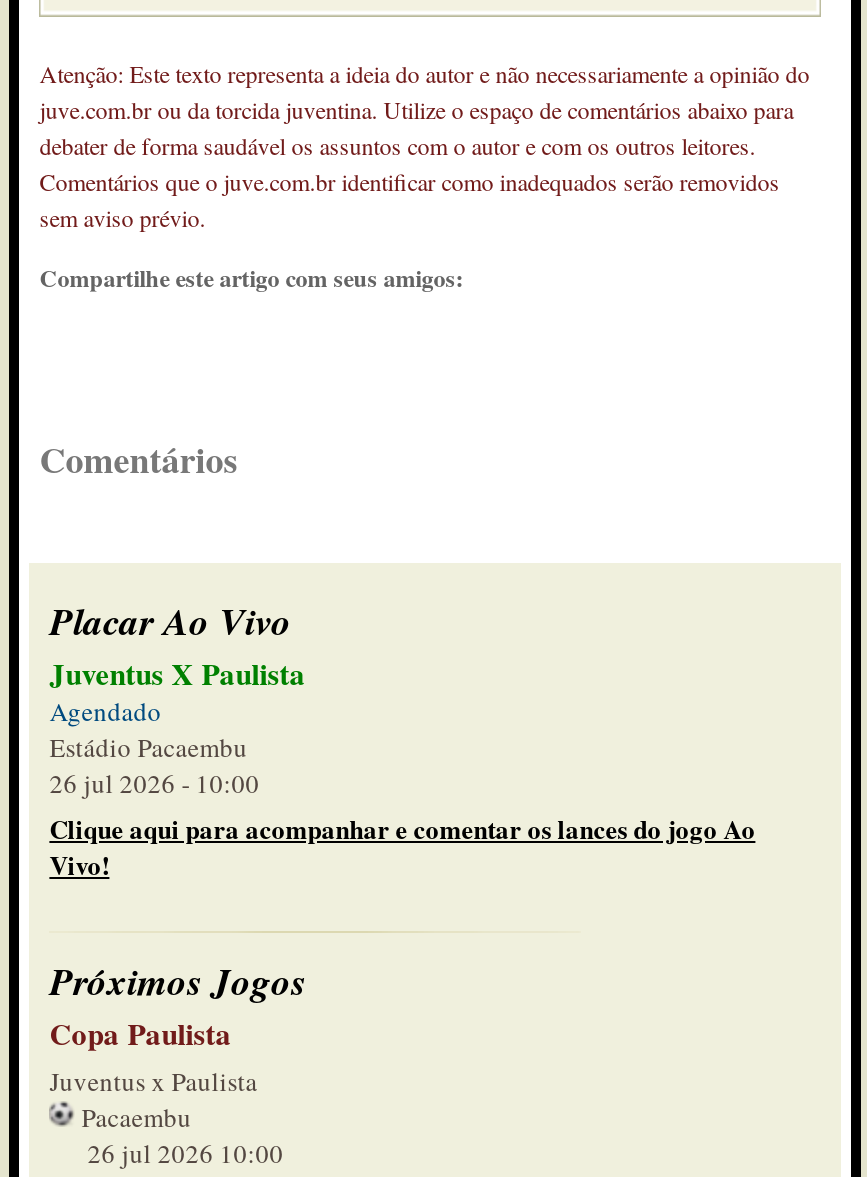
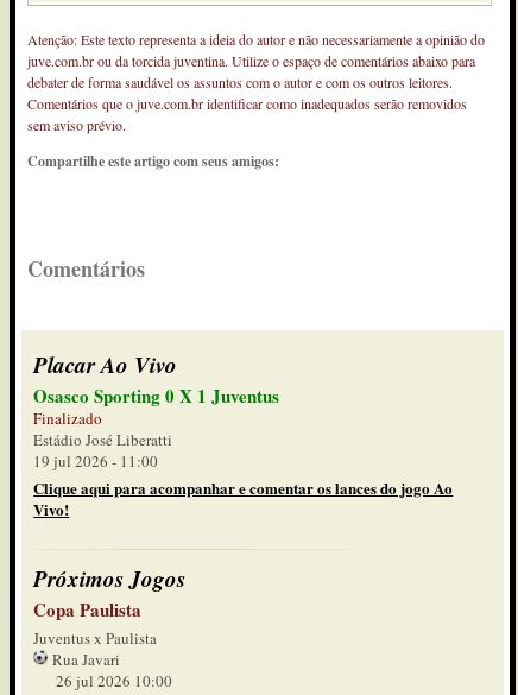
- Juventus X Paulista
- Agendado
- Estádio Pacaembu
- 26 jul 2026 - 10:00
+ Osasco Sporting 0 X 1 Juventus
+ Finalizado
+ Estádio José Liberatti
+ 19 jul 2026 - 11:00

- Pacaembu
+ Rua Javari
